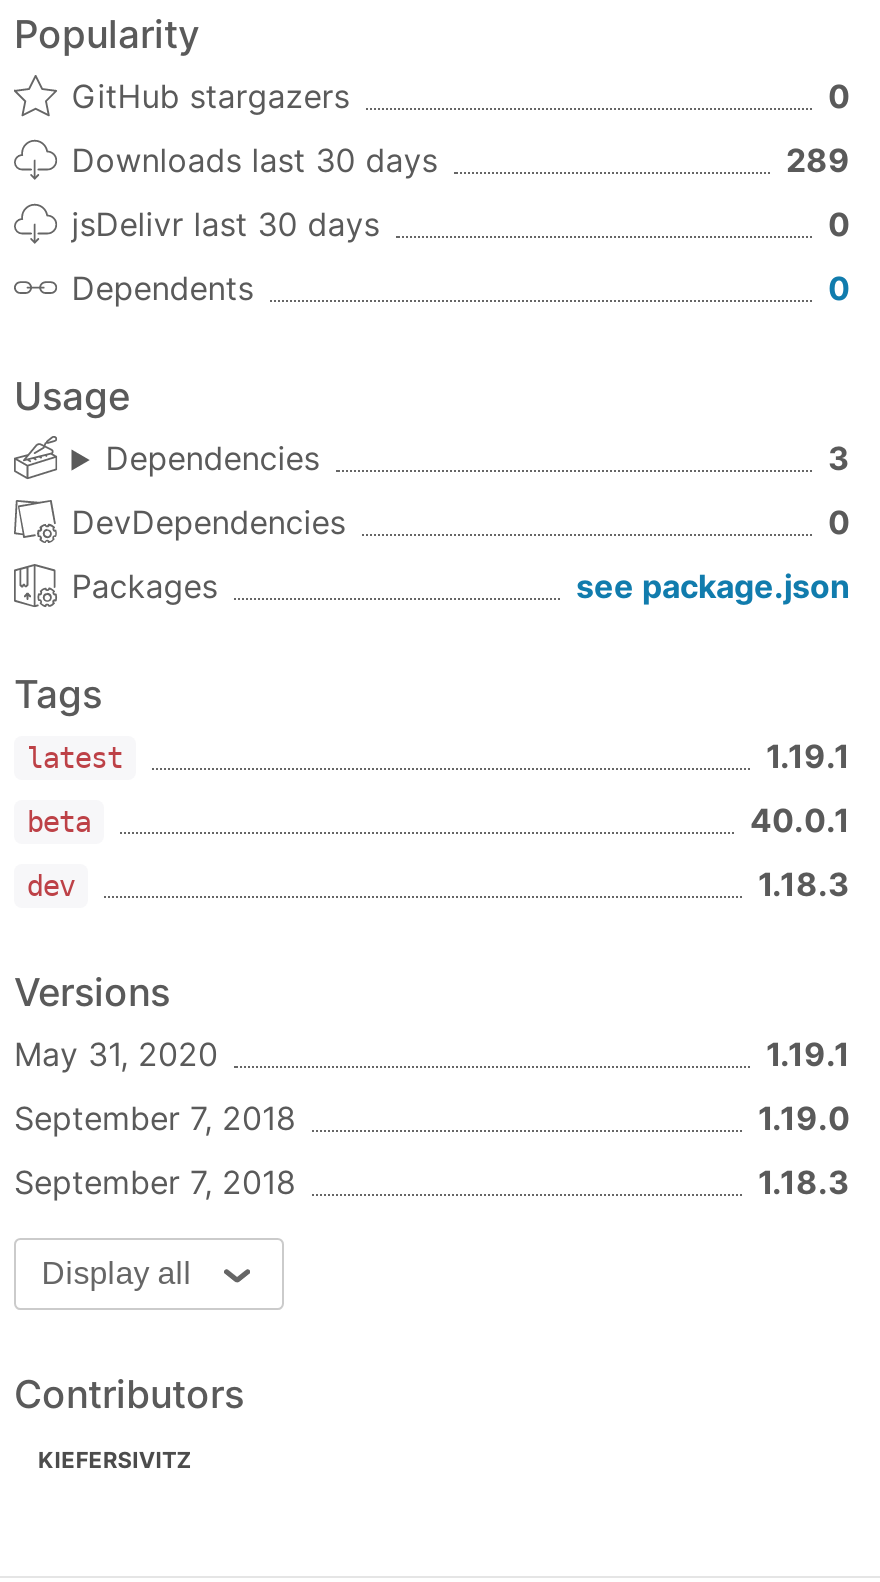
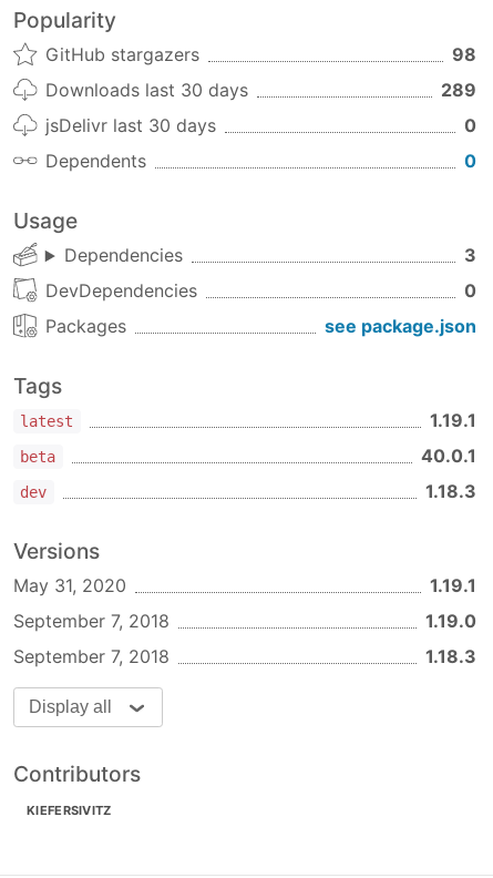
- 0
+ 98
